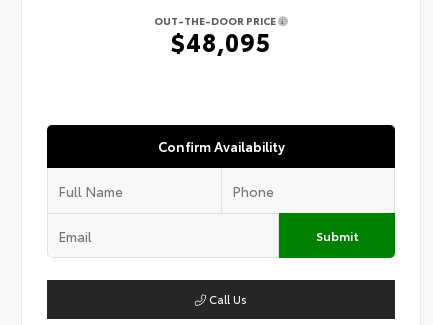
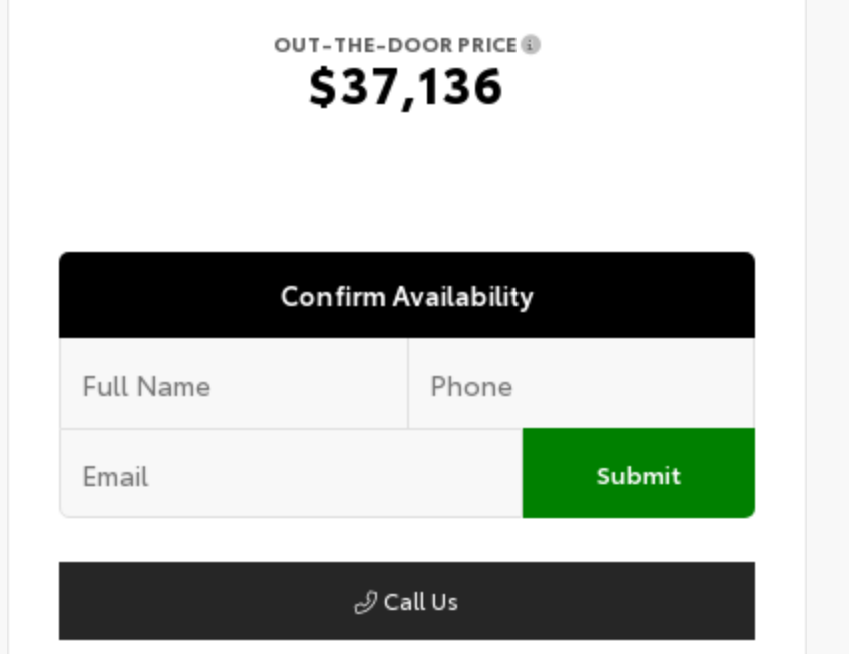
- $48,095
+ $37,136
